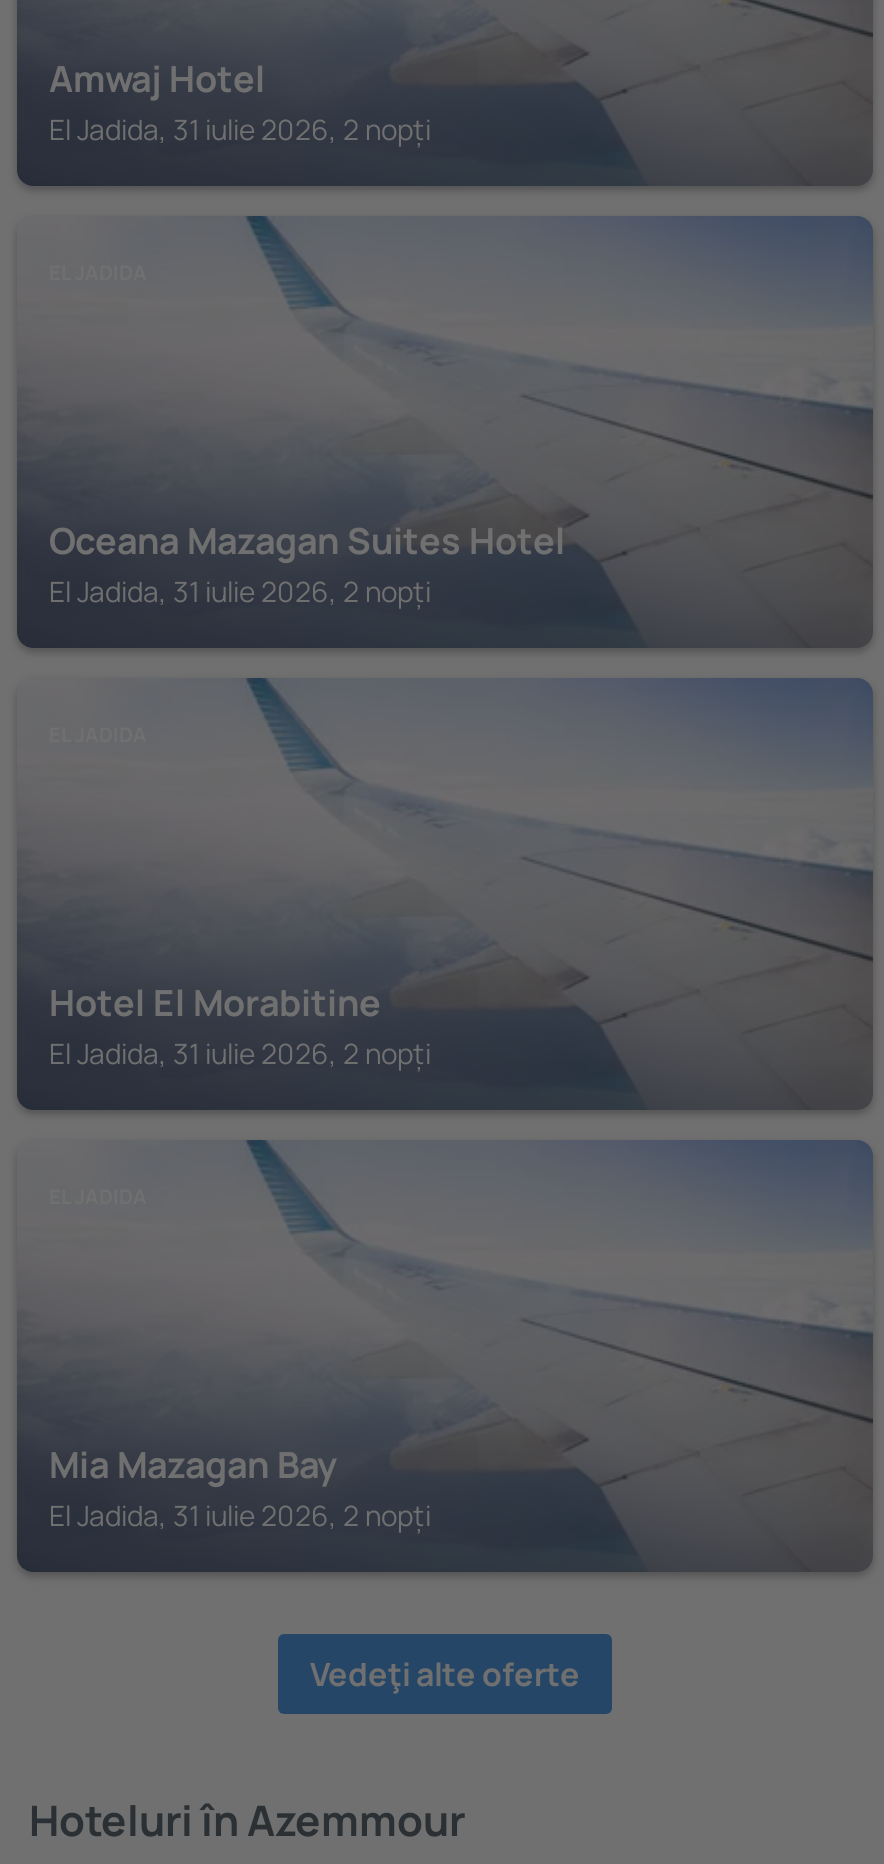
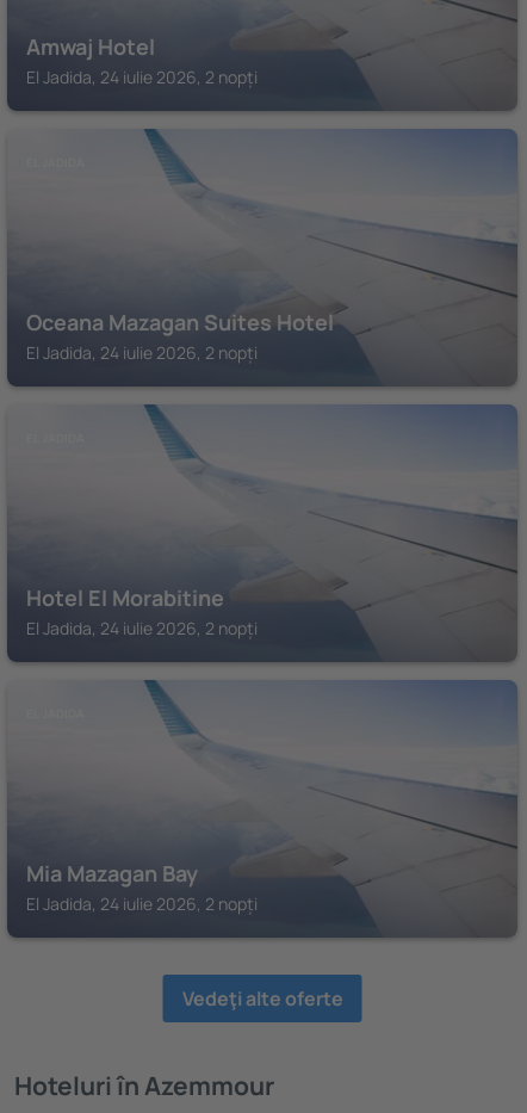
- El Jadida, 31 iulie 2026, 2 nopți
+ El Jadida, 24 iulie 2026, 2 nopți

- El Jadida, 31 iulie 2026, 2 nopți
+ El Jadida, 24 iulie 2026, 2 nopți

- El Jadida, 31 iulie 2026, 2 nopți
+ El Jadida, 24 iulie 2026, 2 nopți

- El Jadida, 31 iulie 2026, 2 nopți
+ El Jadida, 24 iulie 2026, 2 nopți
